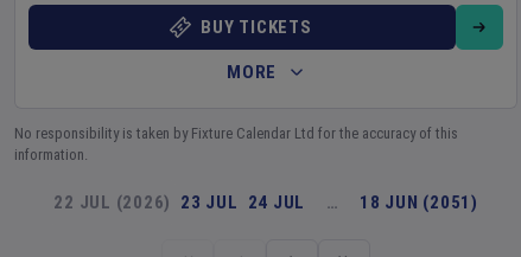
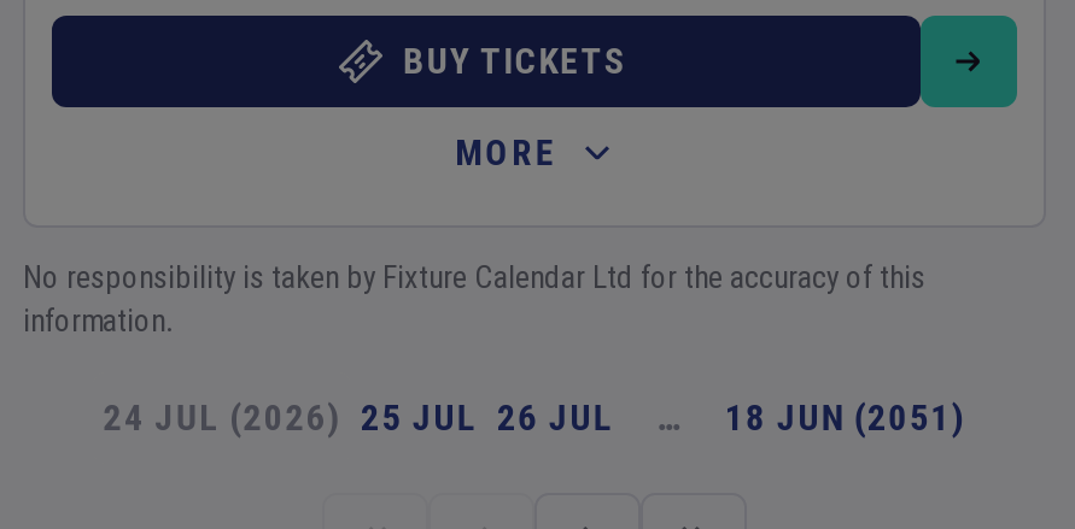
- 22 JUL (2026) 23 JUL 24 JUL
+ 24 JUL (2026) 25 JUL 26 JUL
